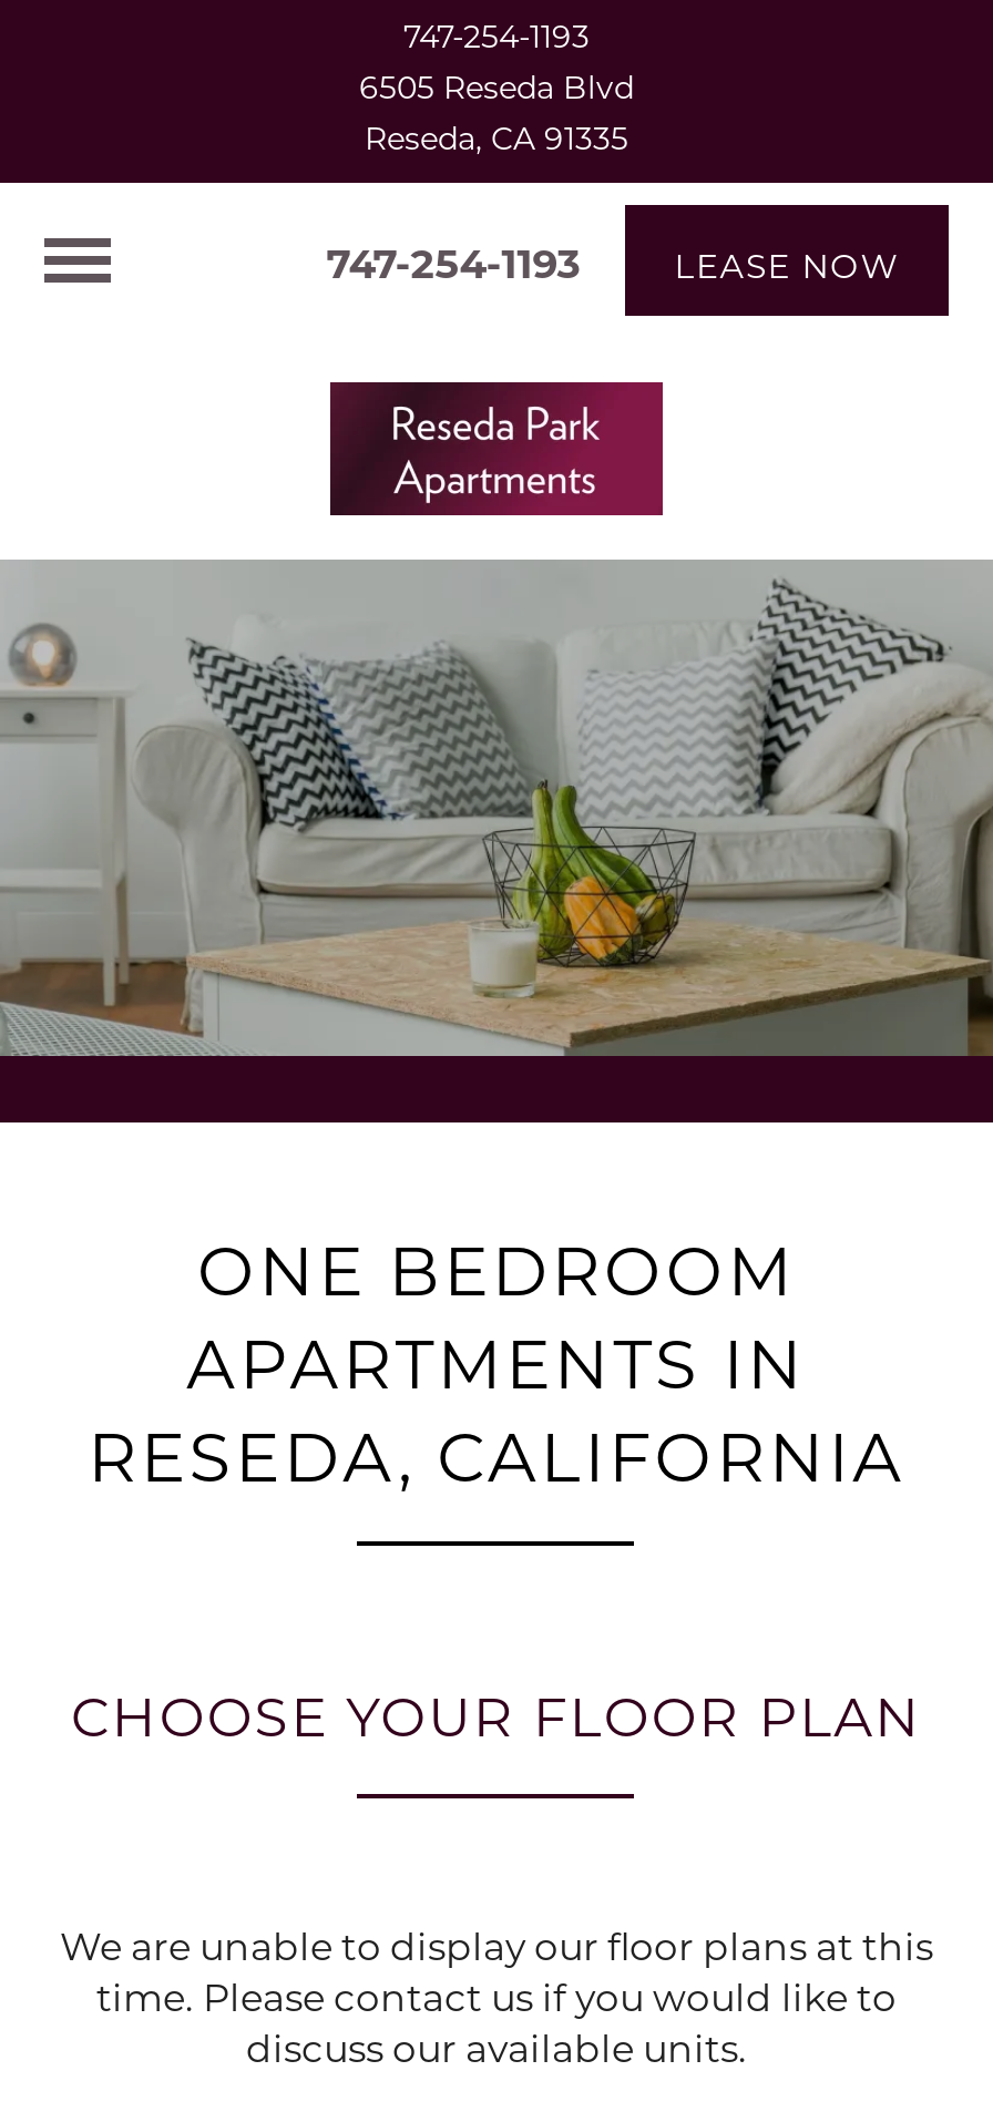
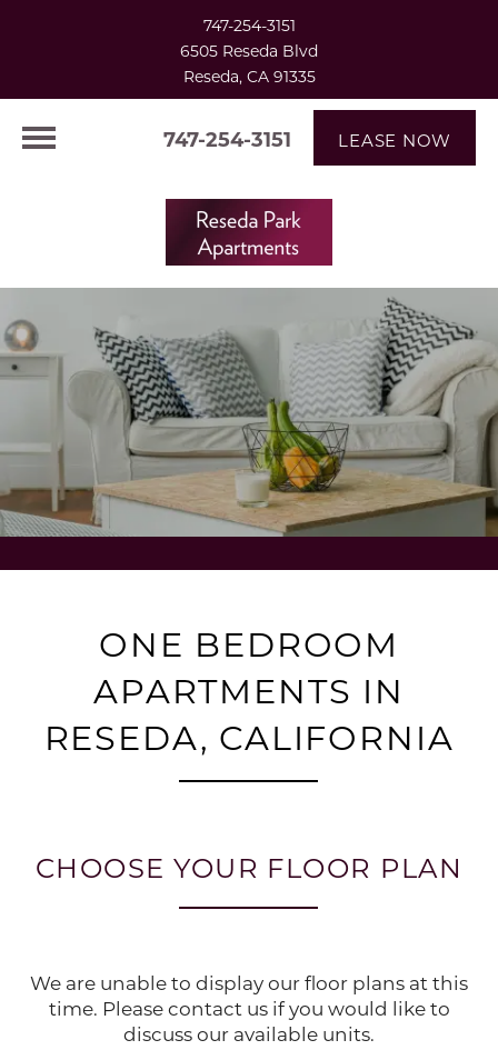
- 747-254-1193
+ 747-254-3151

- 747-254-1193
+ 747-254-3151
